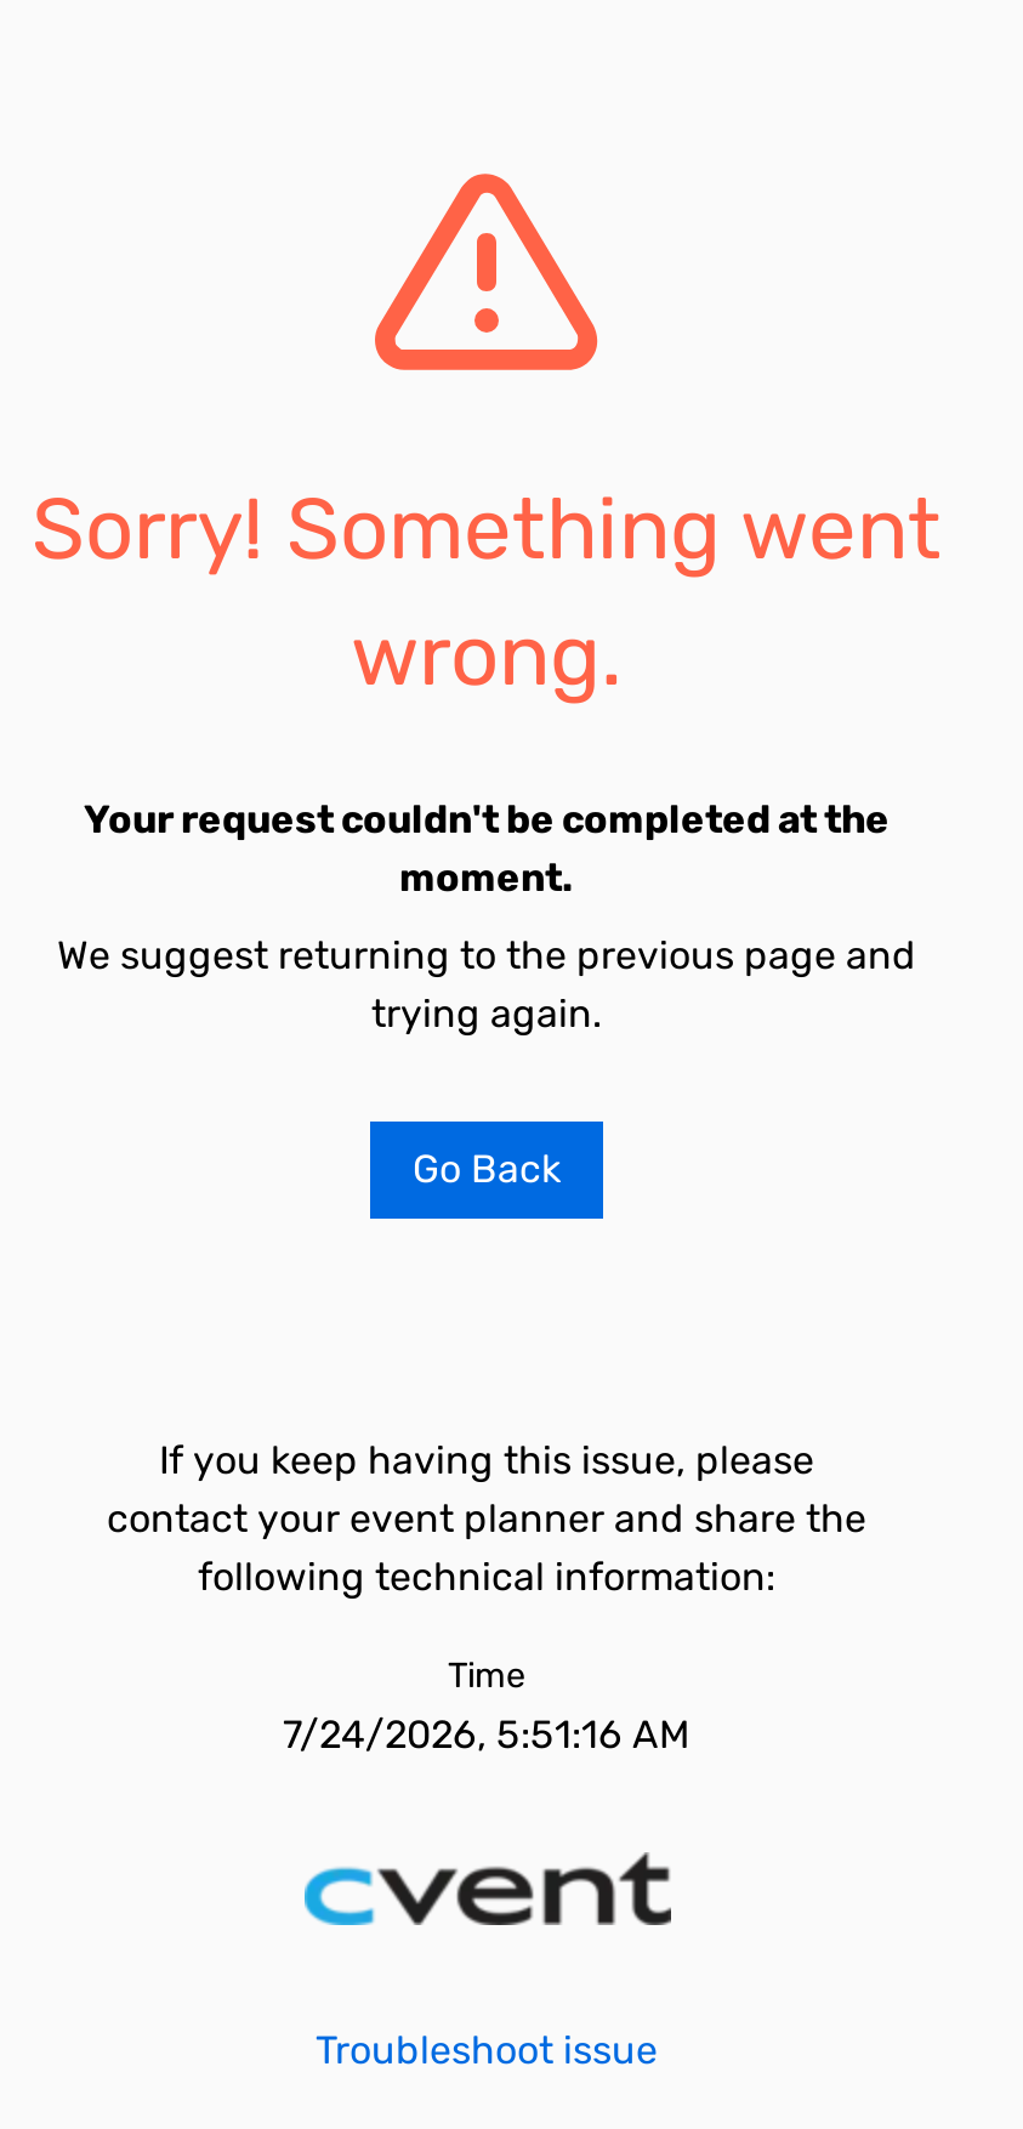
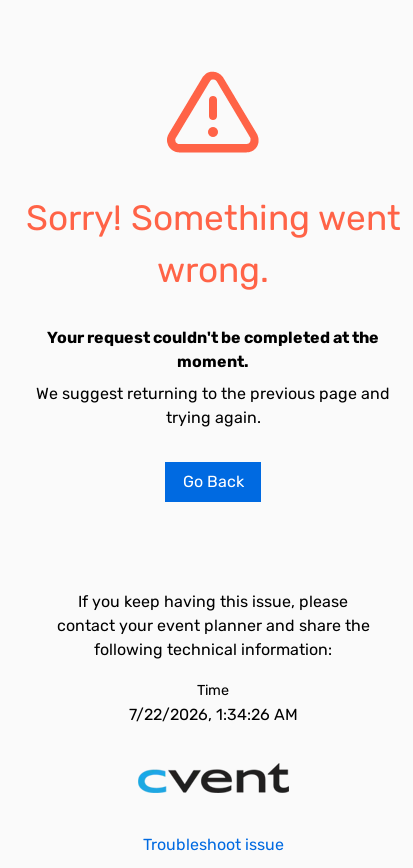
- 7/24/2026, 5:51:16 AM
+ 7/22/2026, 1:34:26 AM
